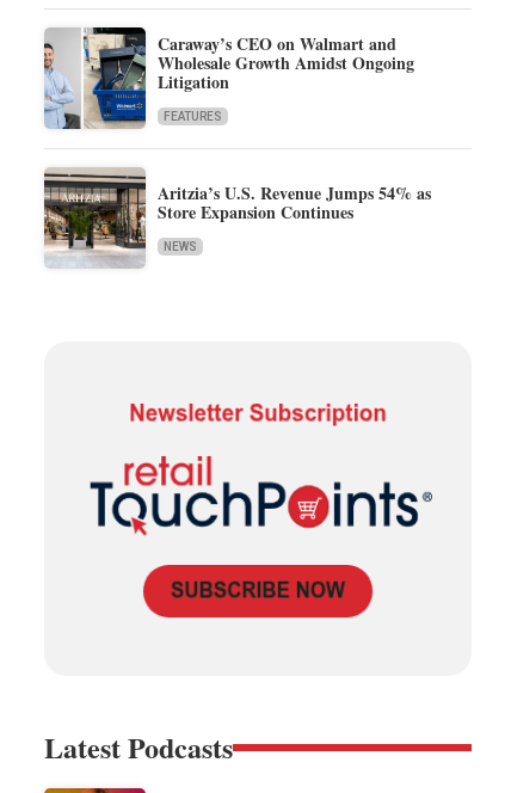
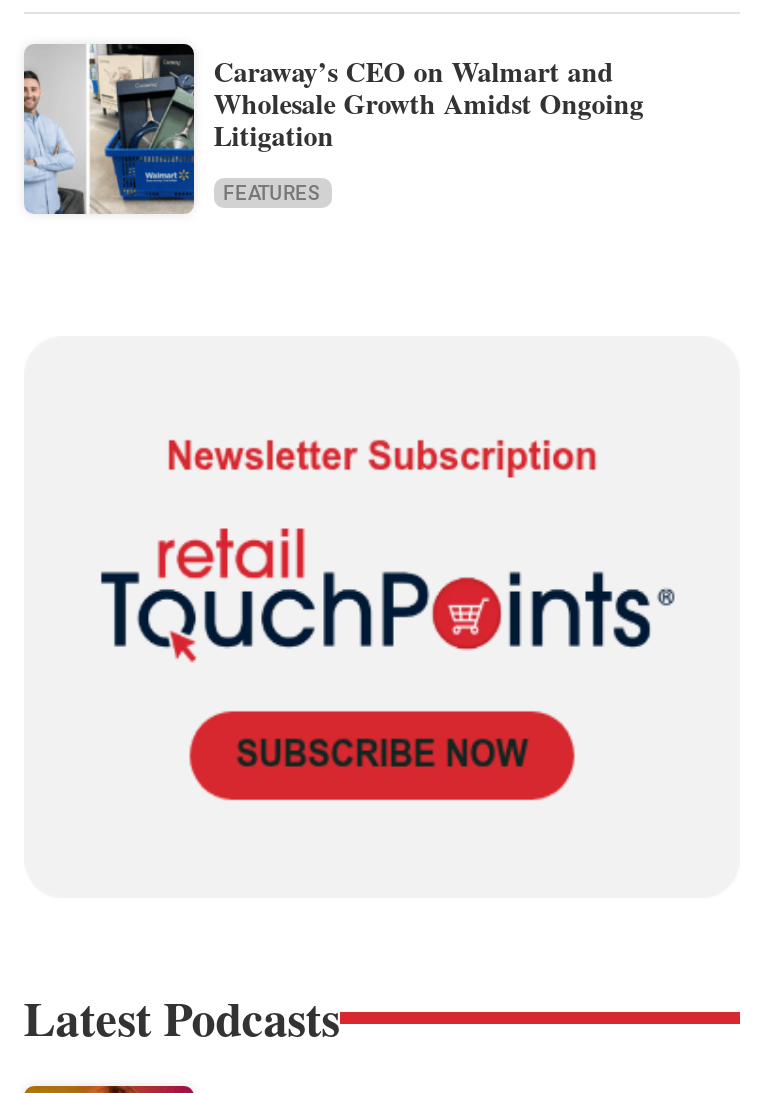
- [image]
- Aritzia’s U.S. Revenue Jumps 54% as
- Store Expansion Continues
- NEWS
